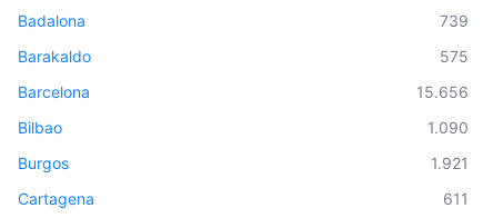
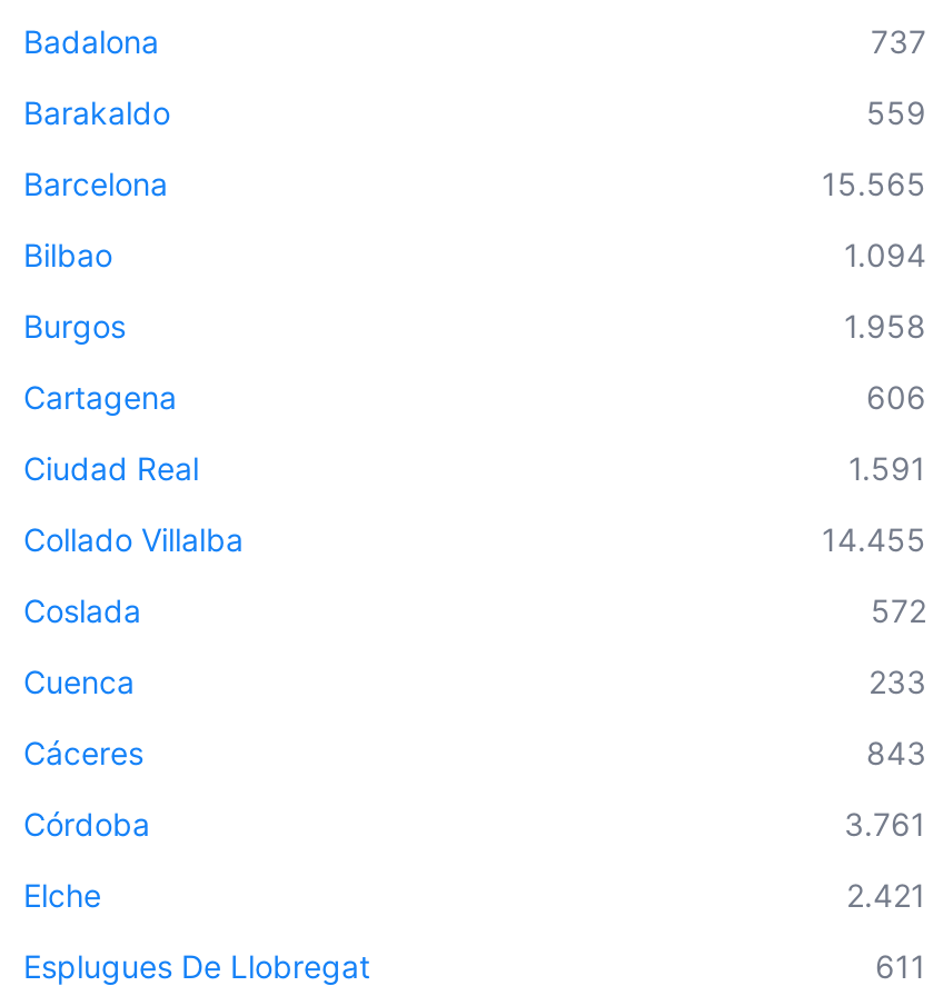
- 739
+ 737

- 575
+ 559

- 15.656
+ 15.565

- 1.090
+ 1.094

- 1.921
+ 1.958

+ 606
+ Ciudad Real
+ 1.591
+ Collado Villalba
+ 14.455
+ Coslada
+ 572
+ Cuenca
+ 233
+ Cáceres
+ 843
+ Córdoba
+ 3.761
+ Elche
+ 2.421
+ Esplugues De Llobregat
